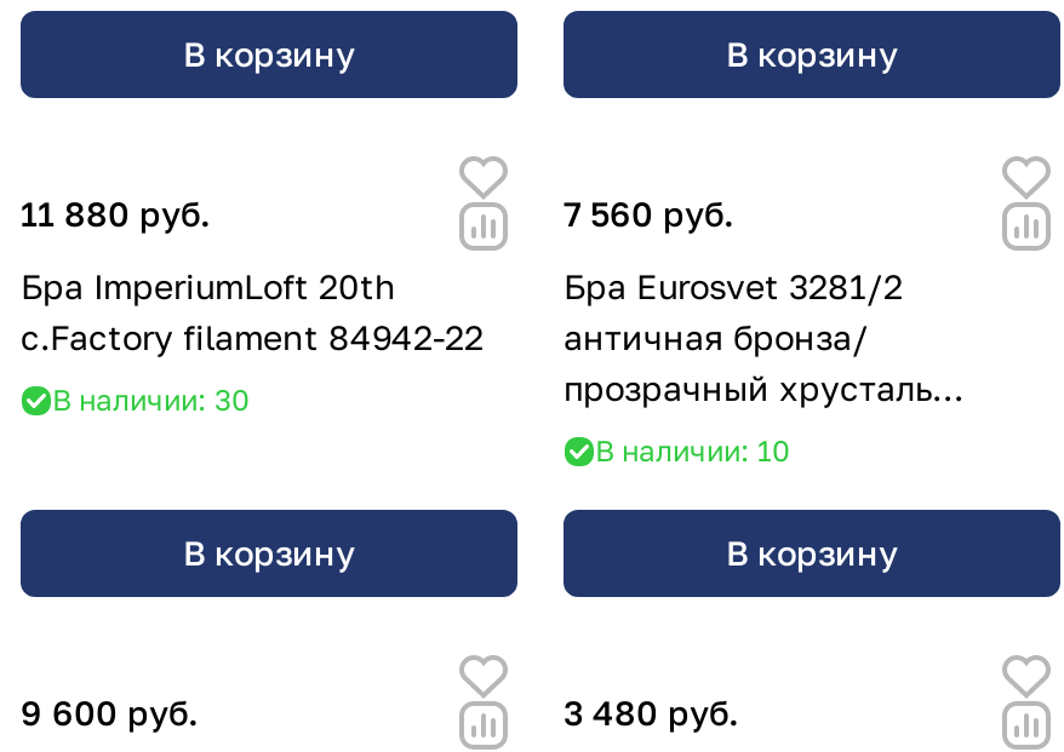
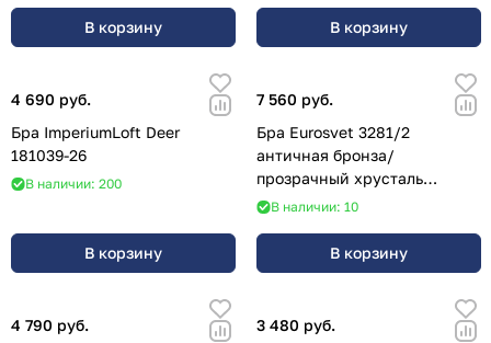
- 11 880 руб.
+ 4 690 руб.

- Бра ImperiumLoft 20th
- c.Factory filament 84942-22
+ Бра ImperiumLoft Deer
+ 181039-26

- В наличии: 30
+ В наличии: 200

- 9 600 руб.
+ 4 790 руб.
